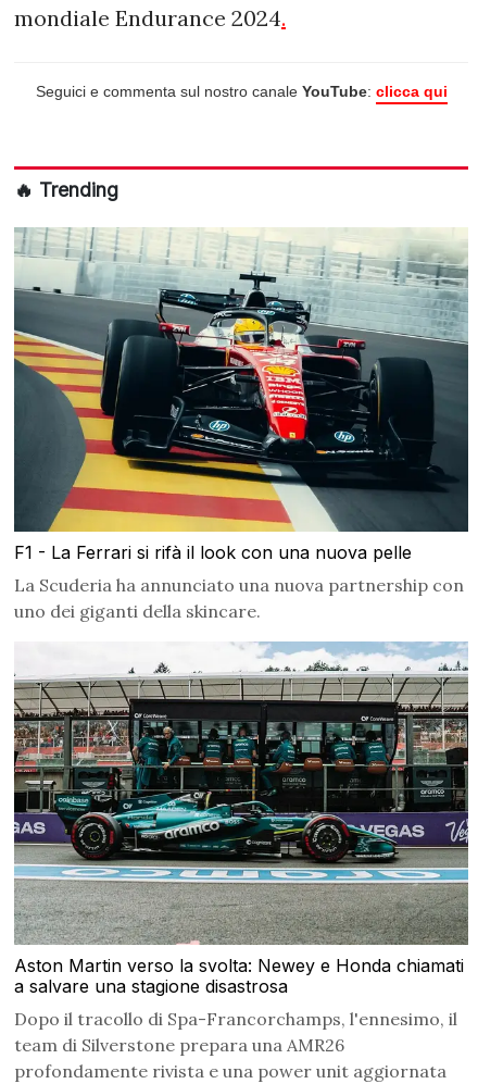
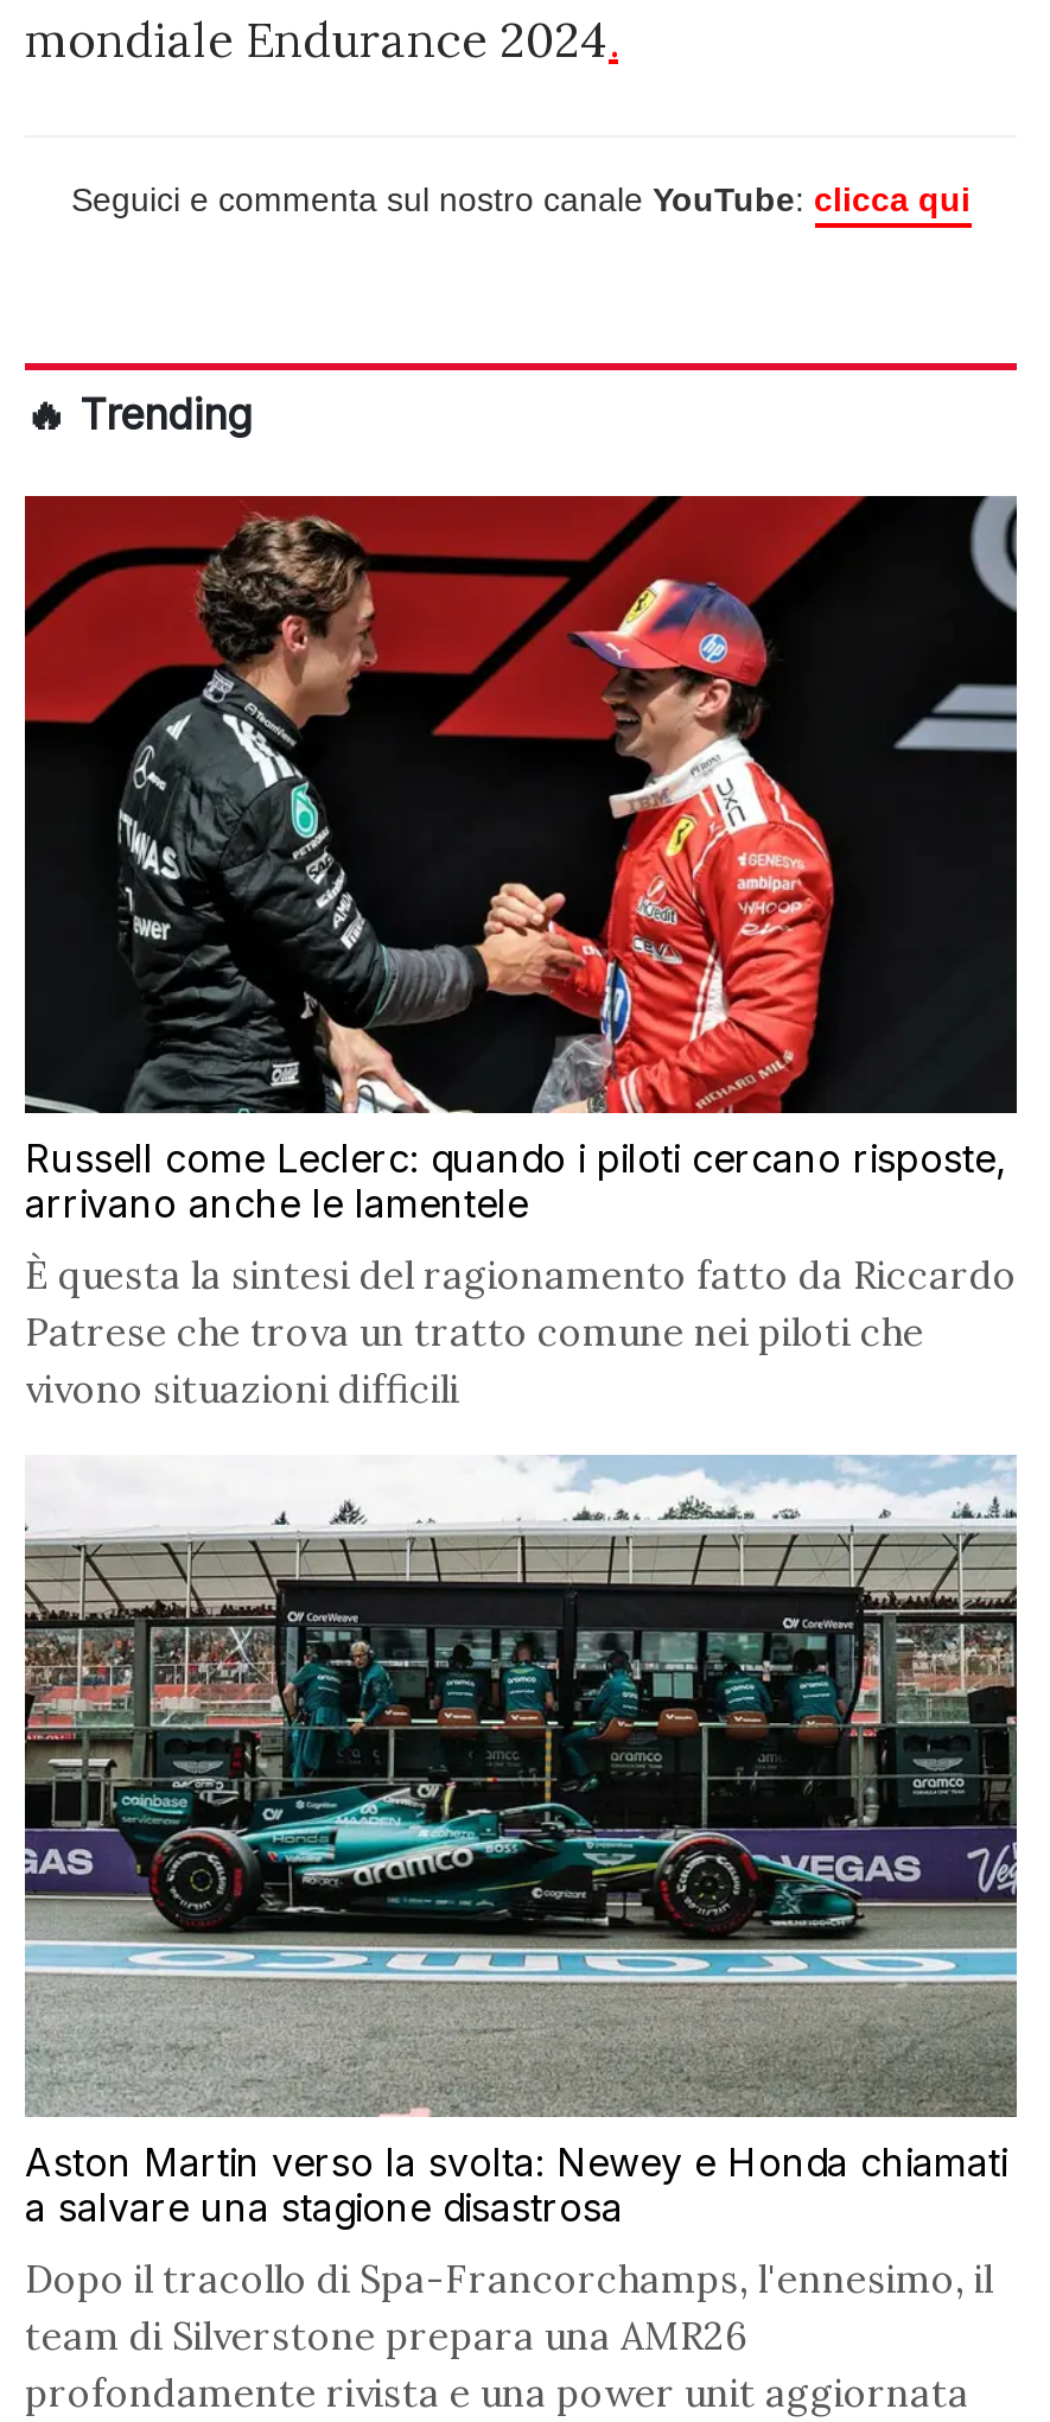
- [image]
+ [image]

- F1 - La Ferrari si rifà il look con una nuova pelle
+ Russell come Leclerc: quando i piloti cercano risposte,
+ arrivano anche le lamentele

- La Scuderia ha annunciato una nuova partnership con
- uno dei giganti della skincare.
+ È questa la sintesi del ragionamento fatto da Riccardo
+ Patrese che trova un tratto comune nei piloti che
+ vivono situazioni difficili
